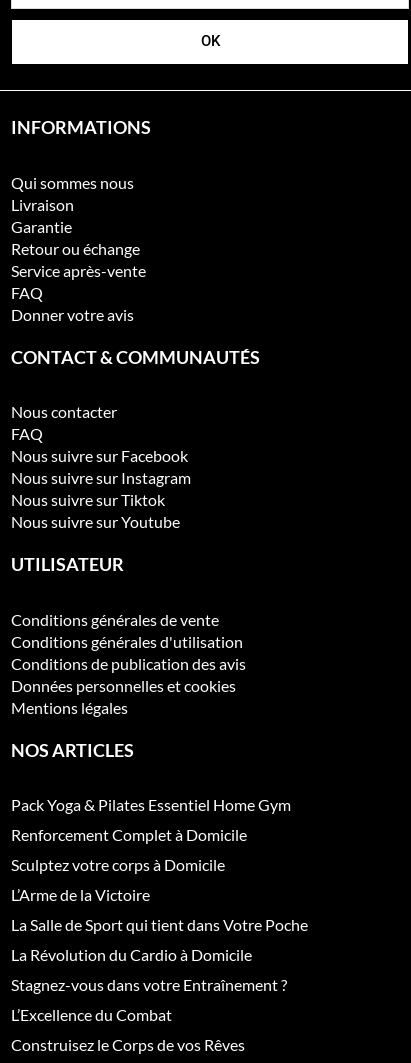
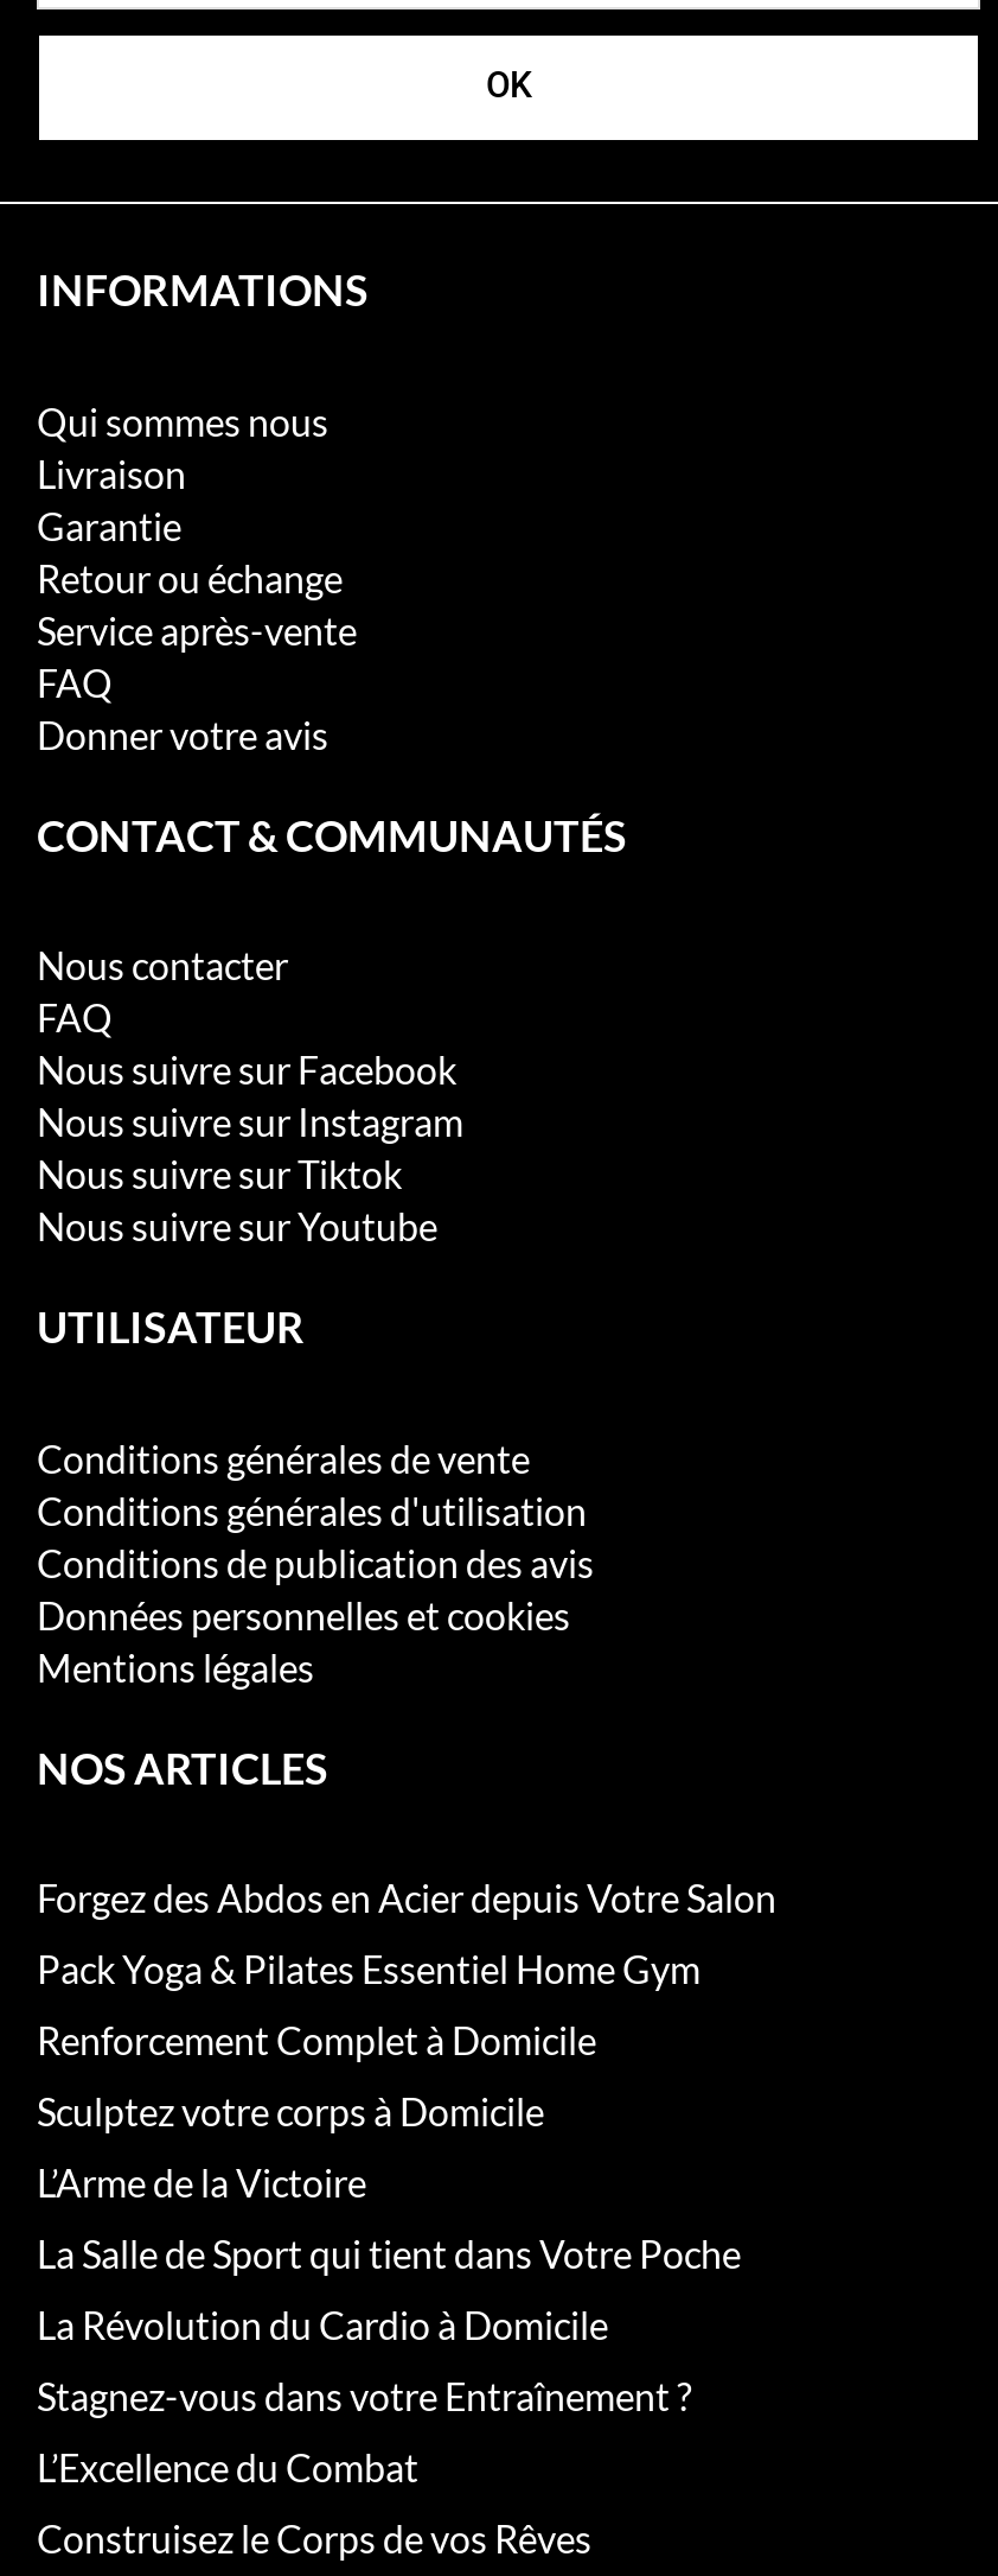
+ Forgez des Abdos en Acier depuis Votre Salon
